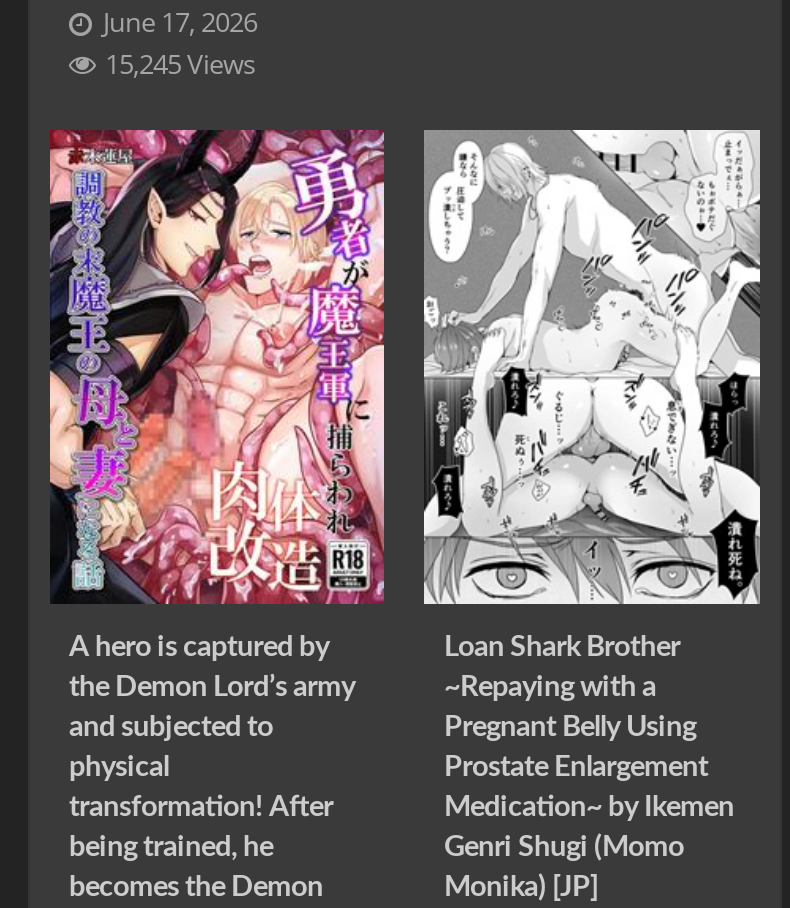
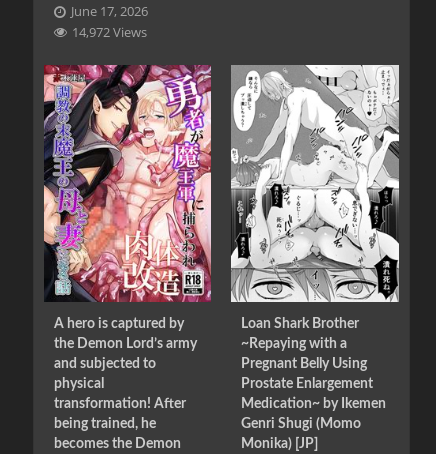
- 15,245 Views
+ 14,972 Views
